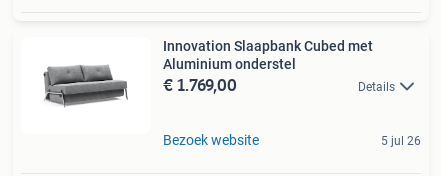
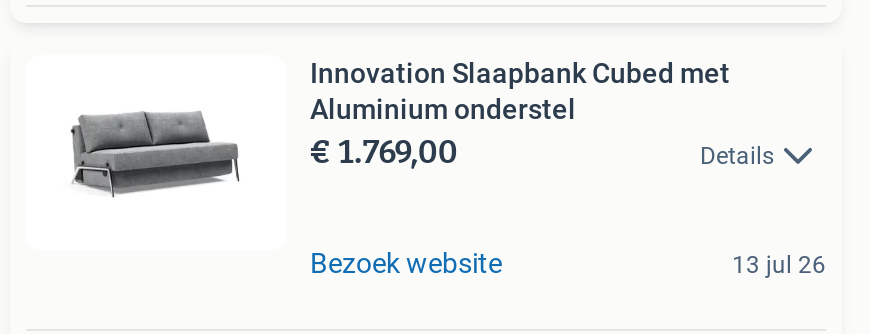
- 5 jul 26
+ 13 jul 26
